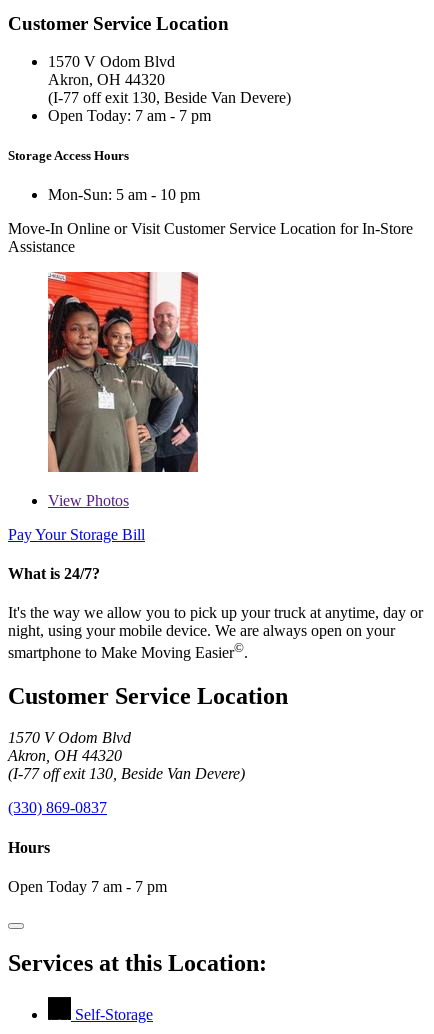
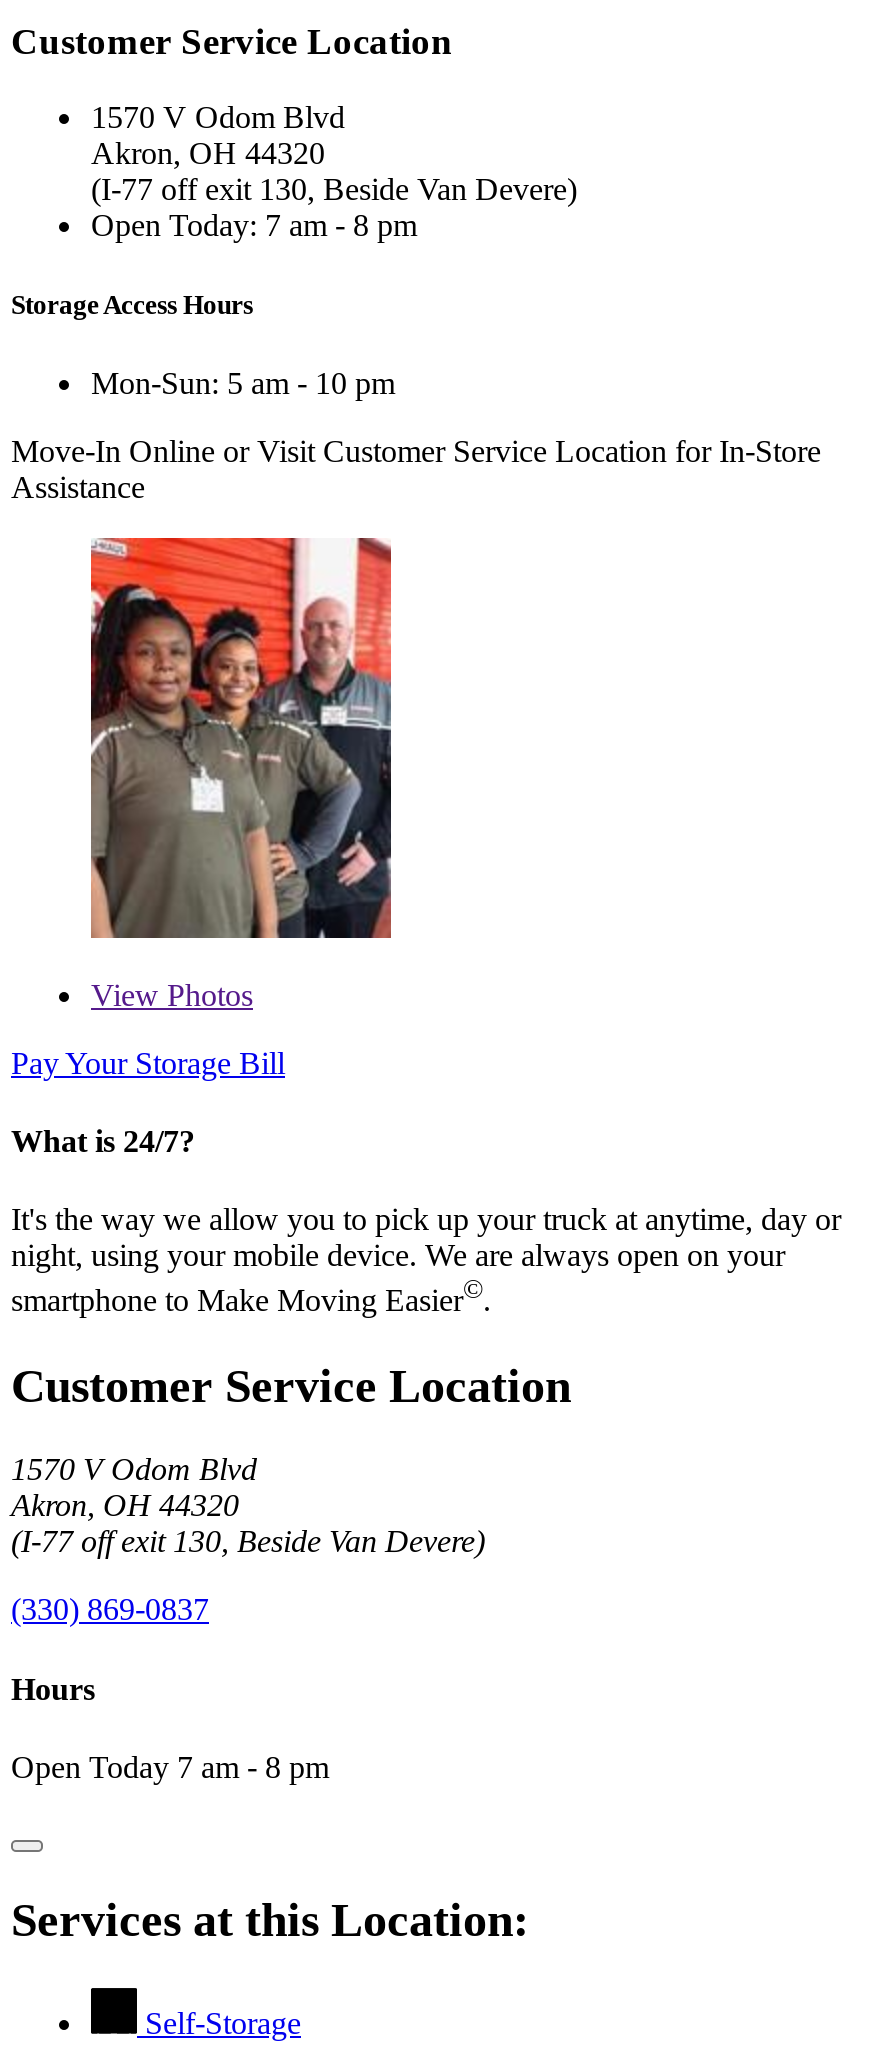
- Open Today: 7 am - 7 pm
+ Open Today: 7 am - 8 pm

- Open Today 7 am - 7 pm
+ Open Today 7 am - 8 pm
